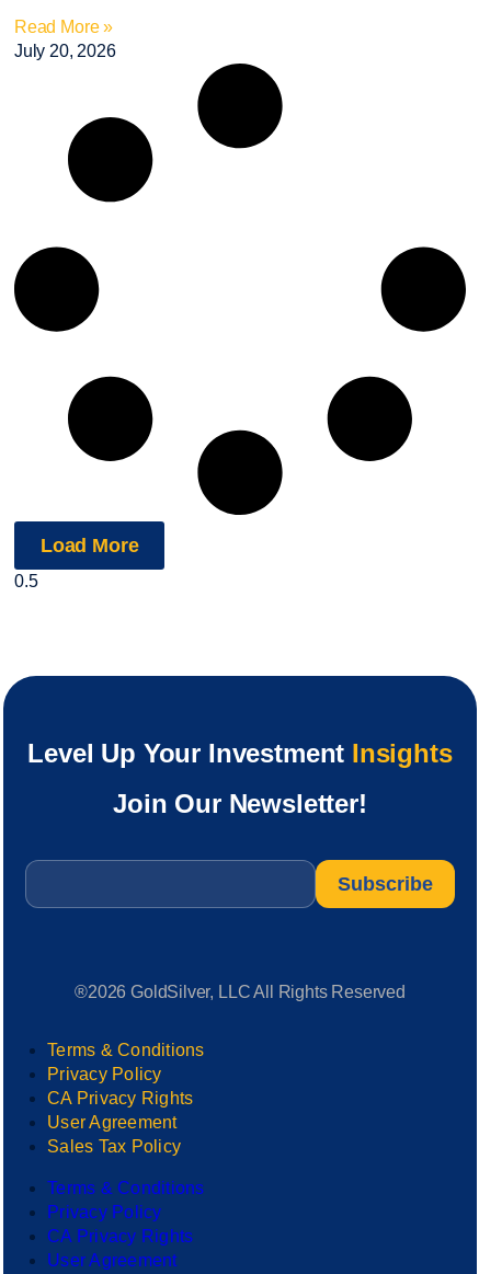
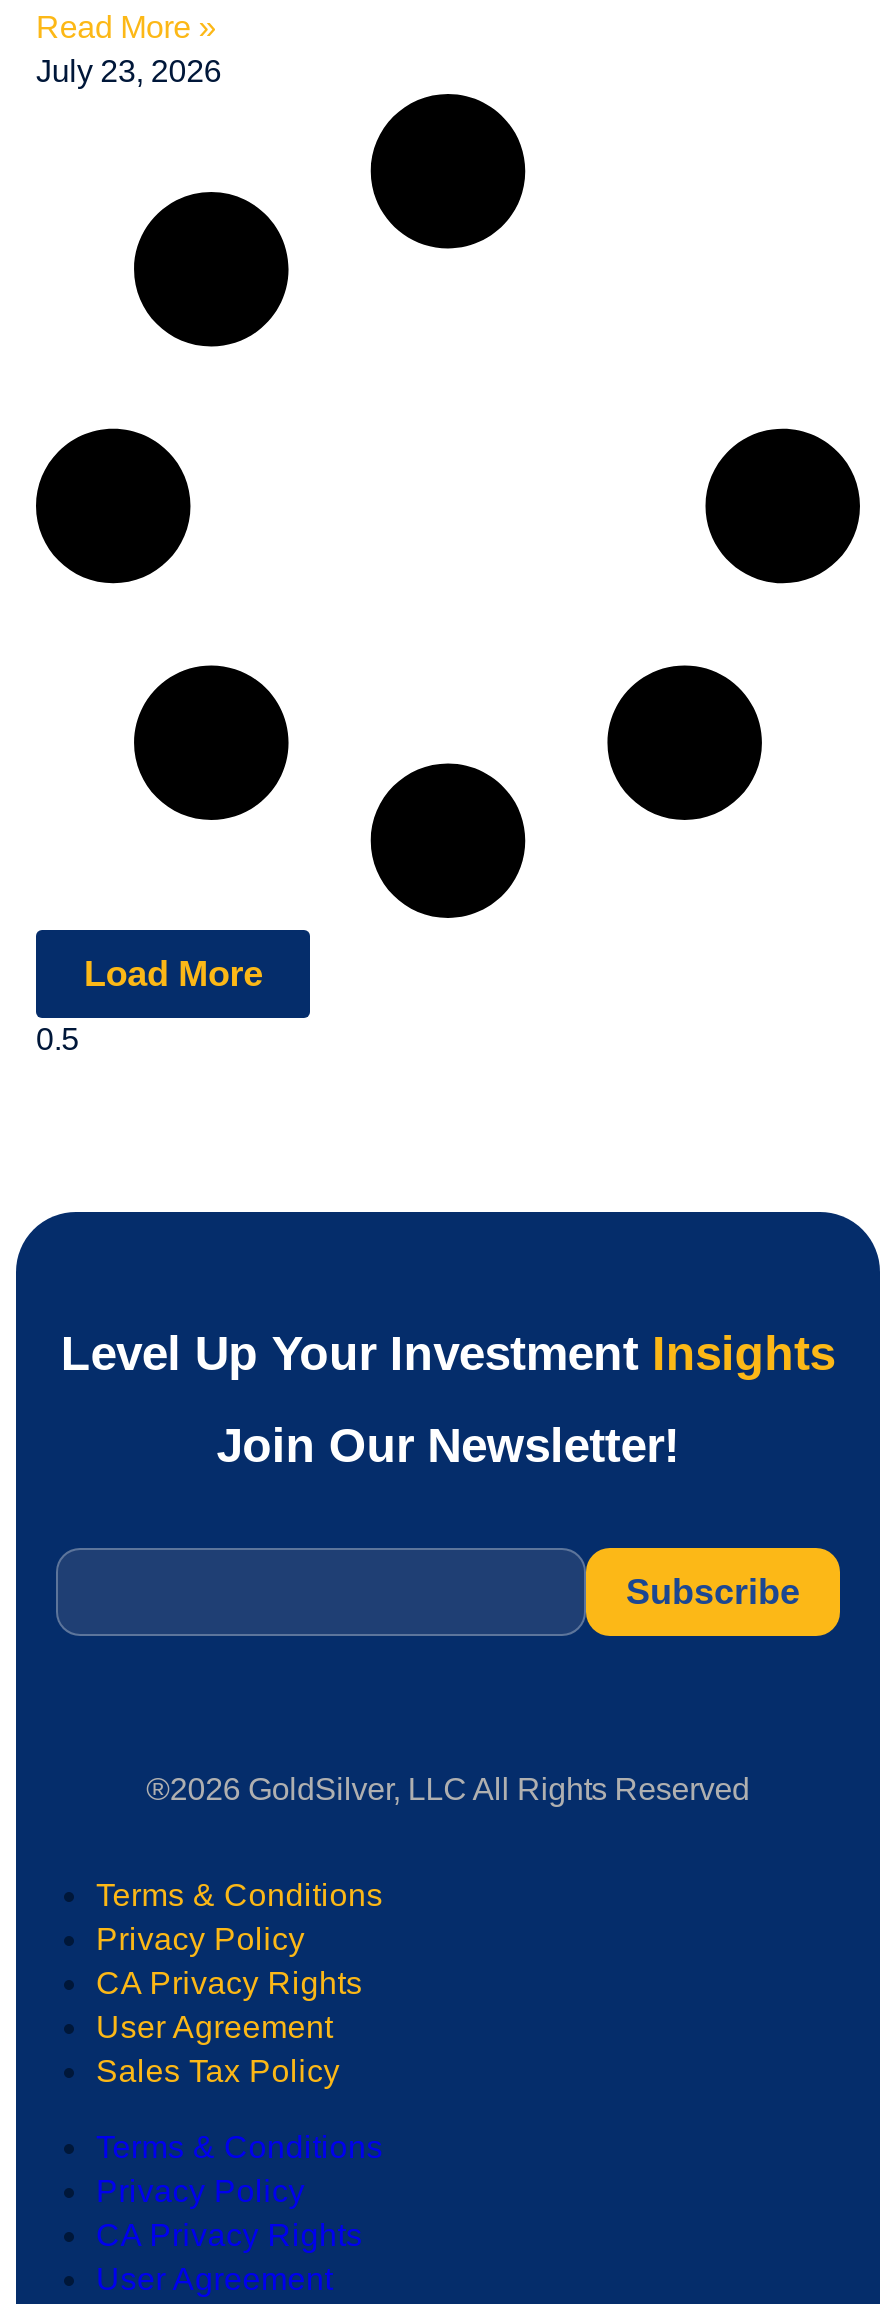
- July 20, 2026
+ July 23, 2026
